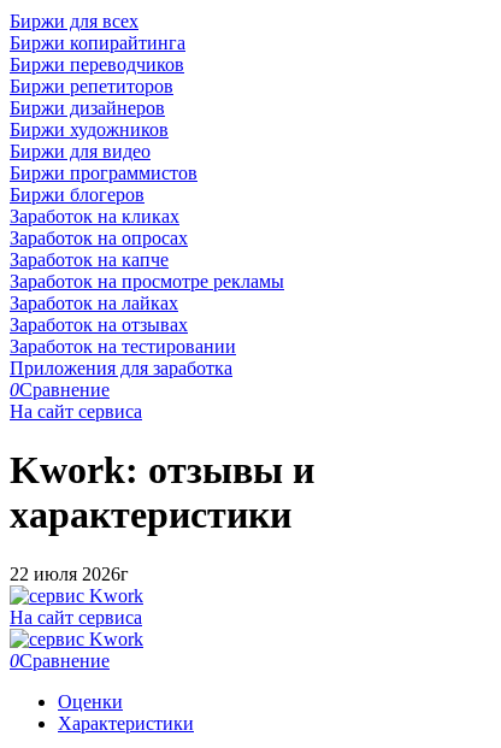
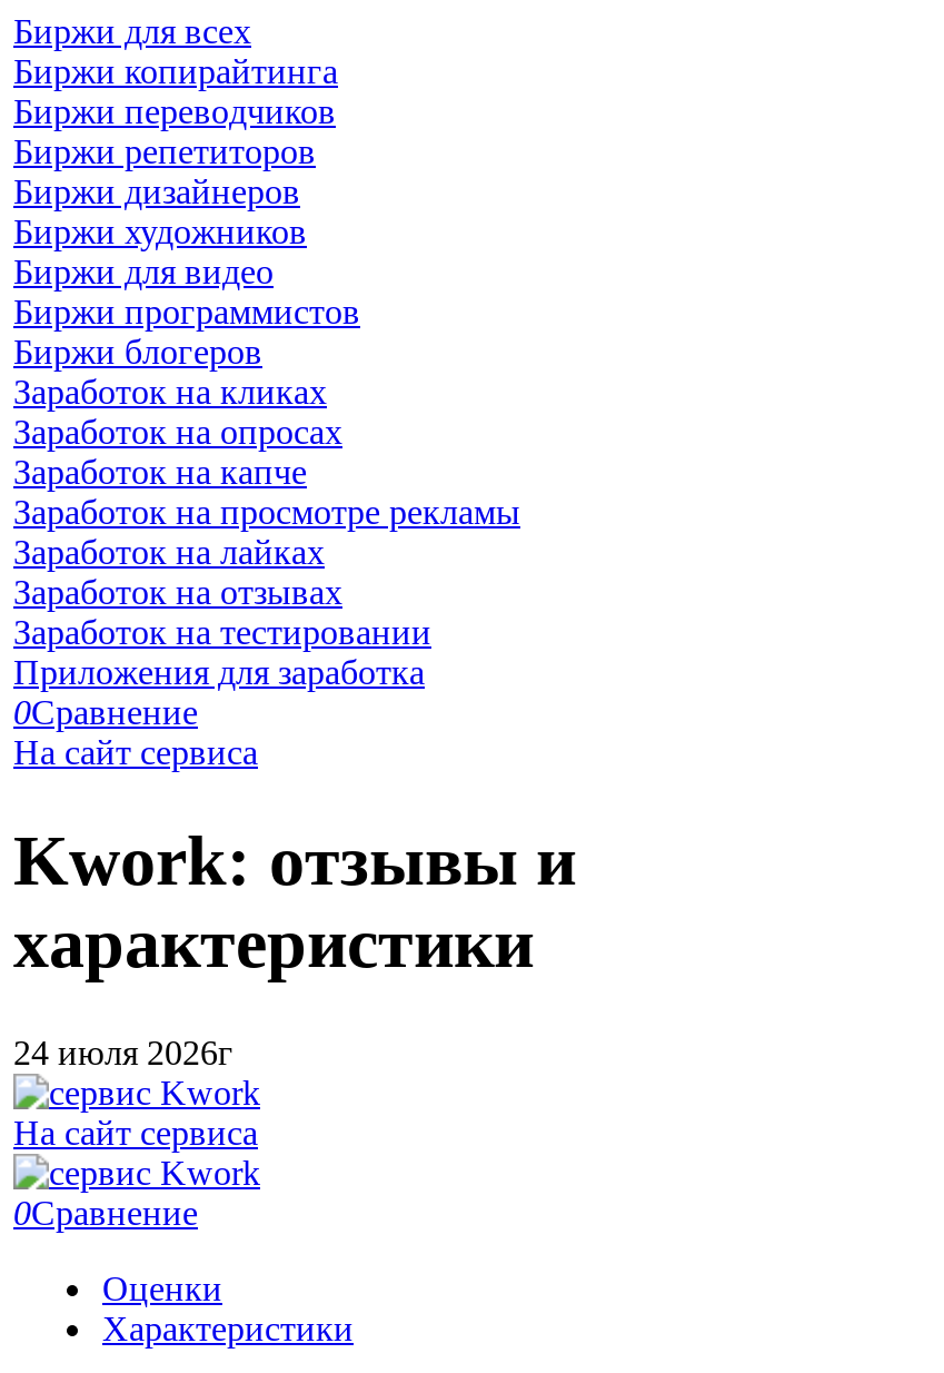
- 22 июля 2026г
+ 24 июля 2026г
